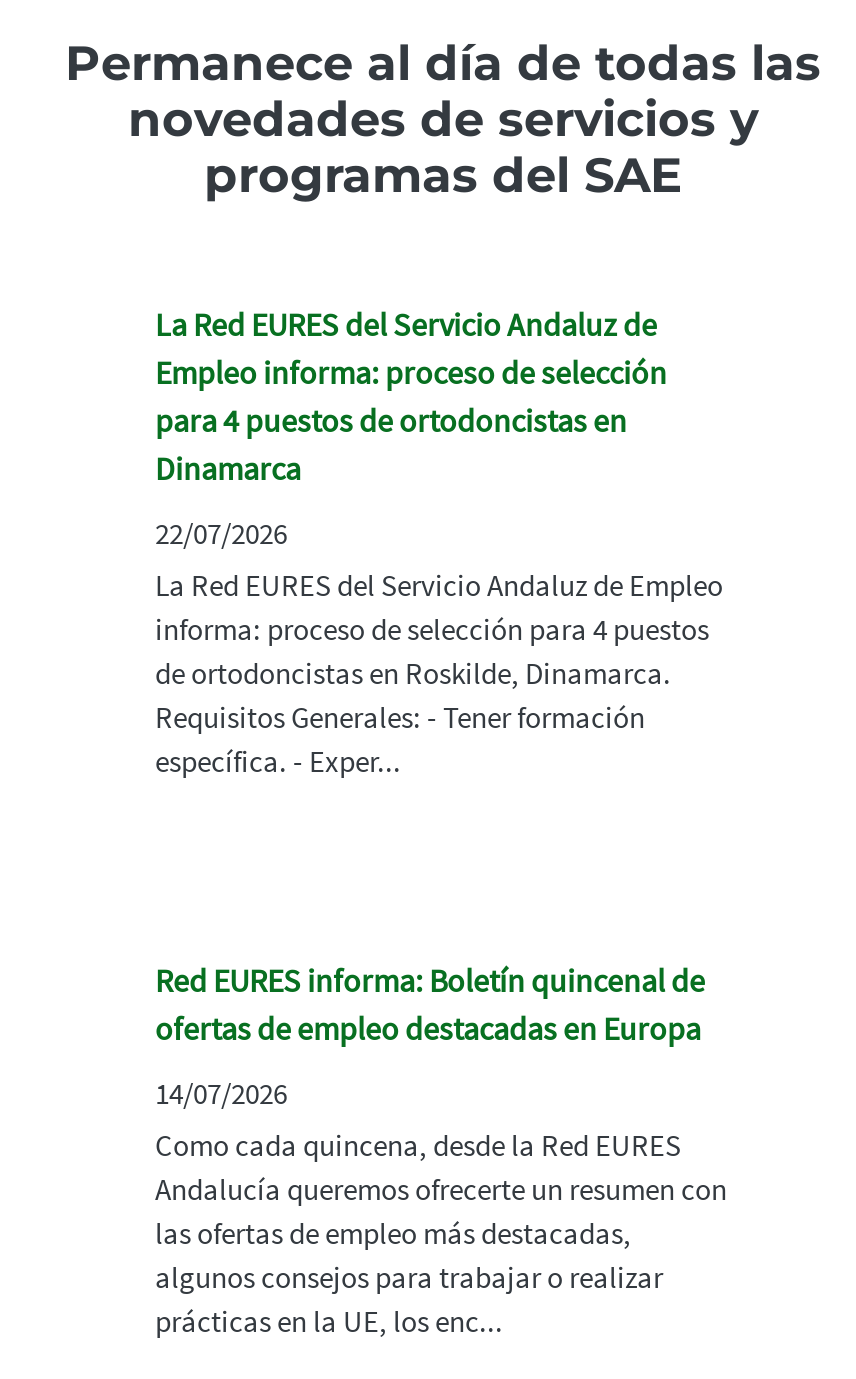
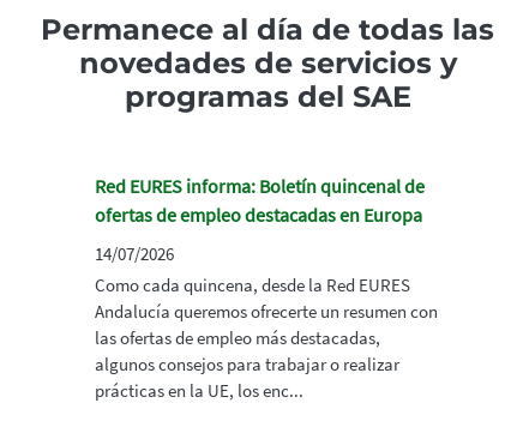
- La Red EURES del Servicio Andaluz de
- Empleo informa: proceso de selección
- para 4 puestos de ortodoncistas en
- Dinamarca
- 22/07/2026
- La Red EURES del Servicio Andaluz de Empleo
- informa: proceso de selección para 4 puestos
- de ortodoncistas en Roskilde, Dinamarca.
- Requisitos Generales: - Tener formación
- específica. - Exper...
